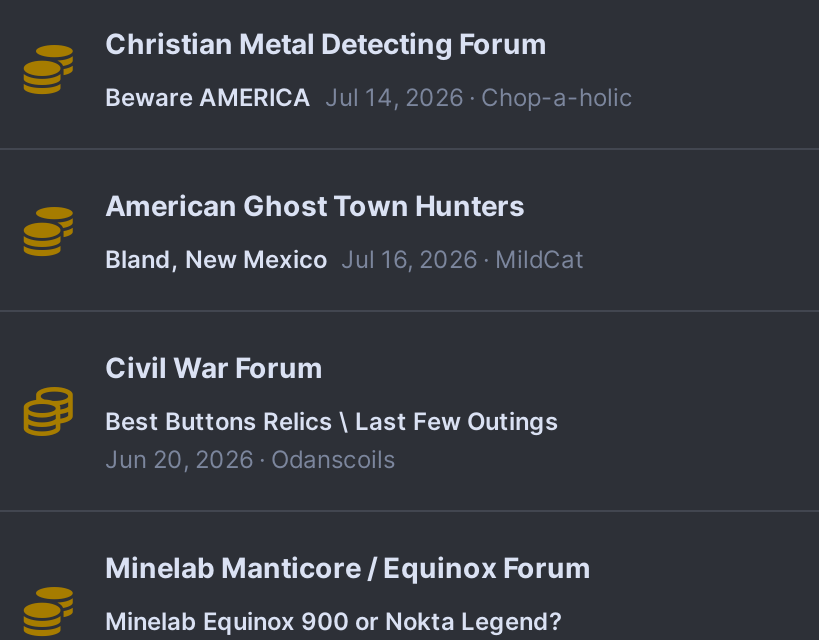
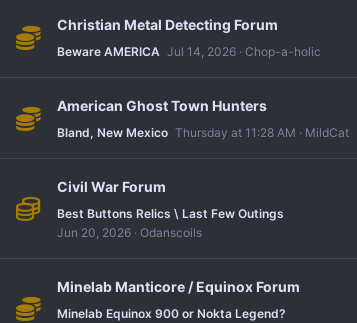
- Bland, New Mexico Jul 16, 2026 MildCat
+ Bland, New Mexico Thursday at 11:28 AM MildCat
